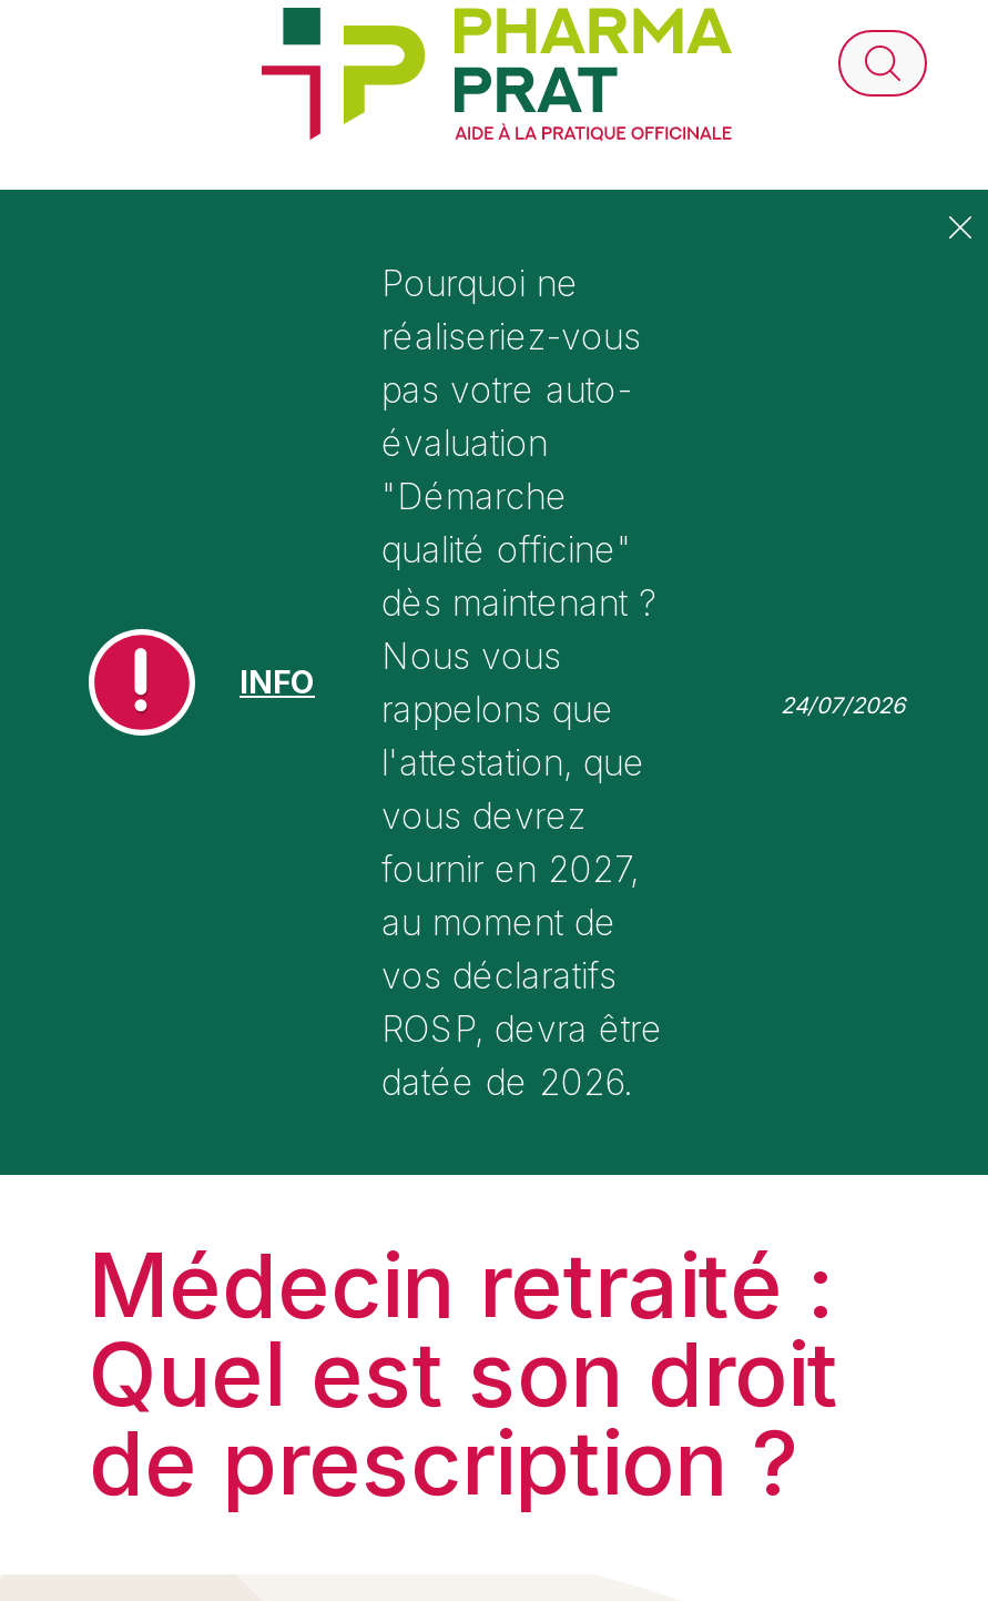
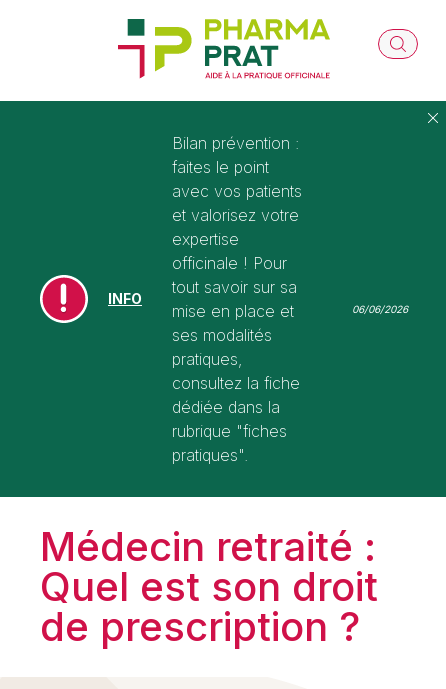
- Pourquoi ne
- réaliseriez-vous
- pas votre auto-
- évaluation
- "Démarche
- qualité officine"
- dès maintenant ?
- Nous vous
- rappelons que
- l'attestation, que
- vous devrez
- fournir en 2027,
- au moment de
- vos déclaratifs
- ROSP, devra être
- datée de 2026.
+ Bilan prévention :
+ faites le point
+ avec vos patients
+ et valorisez votre
+ expertise
+ officinale ! Pour
+ tout savoir sur sa
+ mise en place et
+ ses modalités
+ pratiques,
+ consultez la fiche
+ dédiée dans la
+ rubrique "fiches
+ pratiques".

- 24/07/2026
+ 06/06/2026
